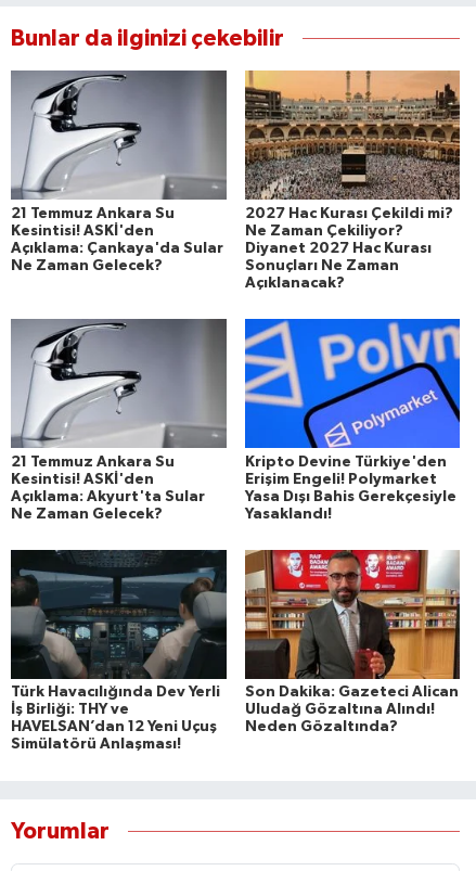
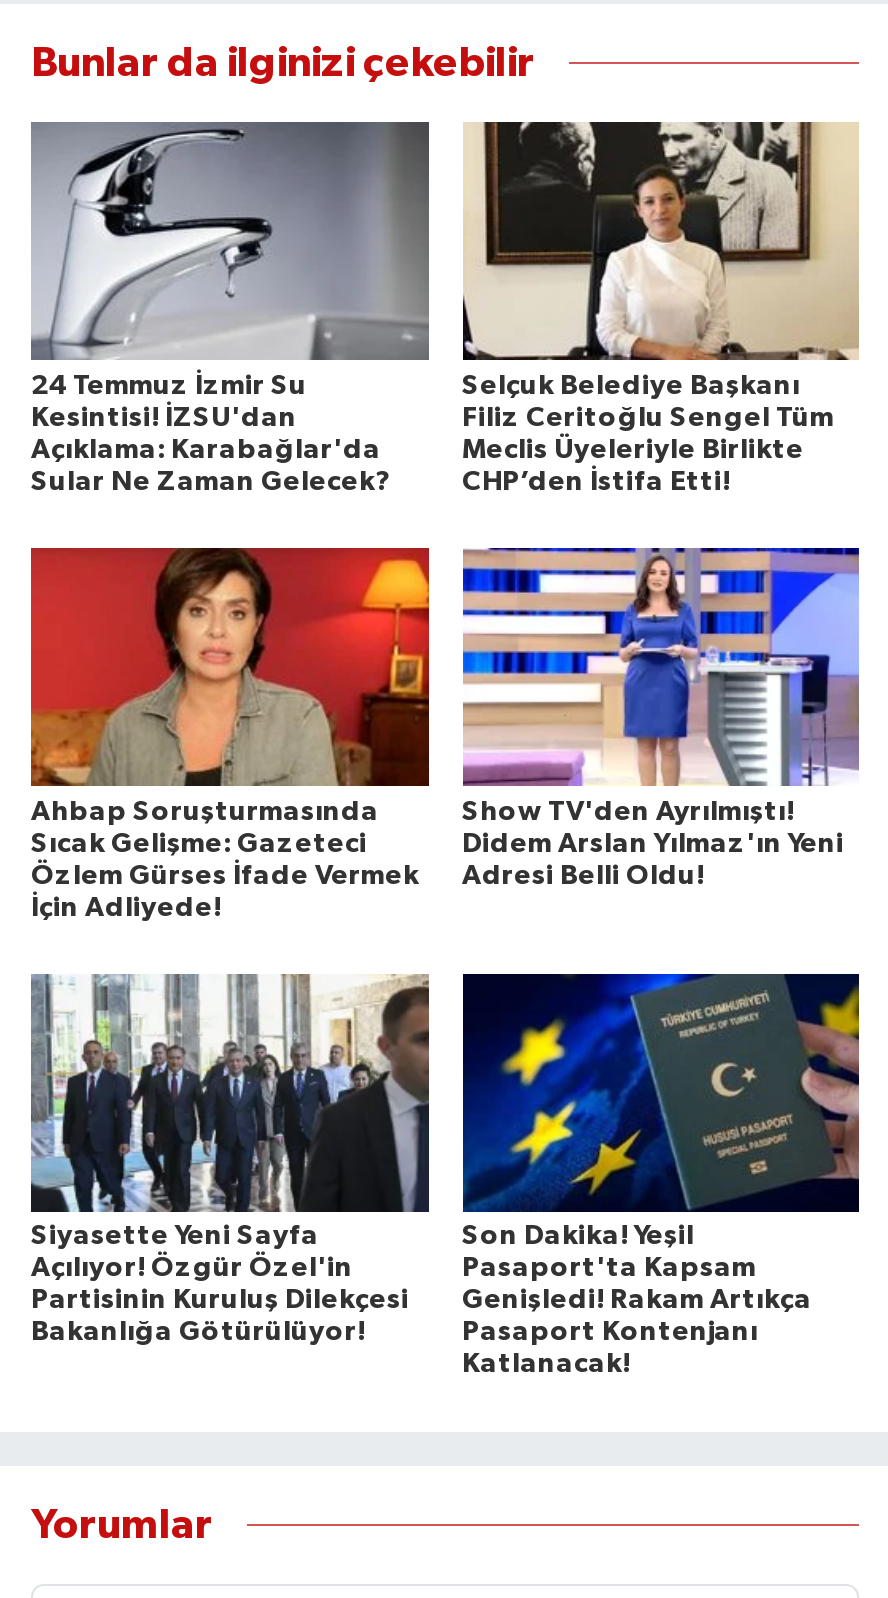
- [image]
- 2027 Hac Kurası Çekildi mi?
- Ne Zaman Çekiliyor?
- Diyanet 2027 Hac Kurası
- Sonuçları Ne Zaman
- Açıklanacak?
+ [image]
+ Selçuk Belediye Başkanı
+ Filiz Ceritoğlu Sengel Tüm
+ Meclis Üyeleriyle Birlikte
+ CHP’den İstifa Etti!

- 21 Temmuz Ankara Su
- Kesintisi! ASKİ'den
- Açıklama: Çankaya'da Sular
- Ne Zaman Gelecek?
+ 24 Temmuz İzmir Su
+ Kesintisi! İZSU'dan
+ Açıklama: Karabağlar'da
+ Sular Ne Zaman Gelecek?

- [image]
- 21 Temmuz Ankara Su
- Kesintisi! ASKİ'den
- Açıklama: Akyurt'ta Sular
- Ne Zaman Gelecek?
+ [image]
+ Ahbap Soruşturmasında
+ Sıcak Gelişme: Gazeteci
+ Özlem Gürses İfade Vermek
+ İçin Adliyede!

- [image]
- Kripto Devine Türkiye'den
- Erişim Engeli! Polymarket
- Yasa Dışı Bahis Gerekçesiyle
- Yasaklandı!
+ [image]
+ Show TV'den Ayrılmıştı!
+ Didem Arslan Yılmaz'ın Yeni
+ Adresi Belli Oldu!

- [image]
- Türk Havacılığında Dev Yerli
- İş Birliği: THY ve
- HAVELSAN’dan 12 Yeni Uçuş
- Simülatörü Anlaşması!
+ [image]
+ Siyasette Yeni Sayfa
+ Açılıyor! Özgür Özel'in
+ Partisinin Kuruluş Dilekçesi
+ Bakanlığa Götürülüyor!

- [image]
- Son Dakika: Gazeteci Alican
- Uludağ Gözaltına Alındı!
- Neden Gözaltında?
+ [image]
+ Son Dakika! Yeşil
+ Pasaport'ta Kapsam
+ Genişledi! Rakam Artıkça
+ Pasaport Kontenjanı
+ Katlanacak!
